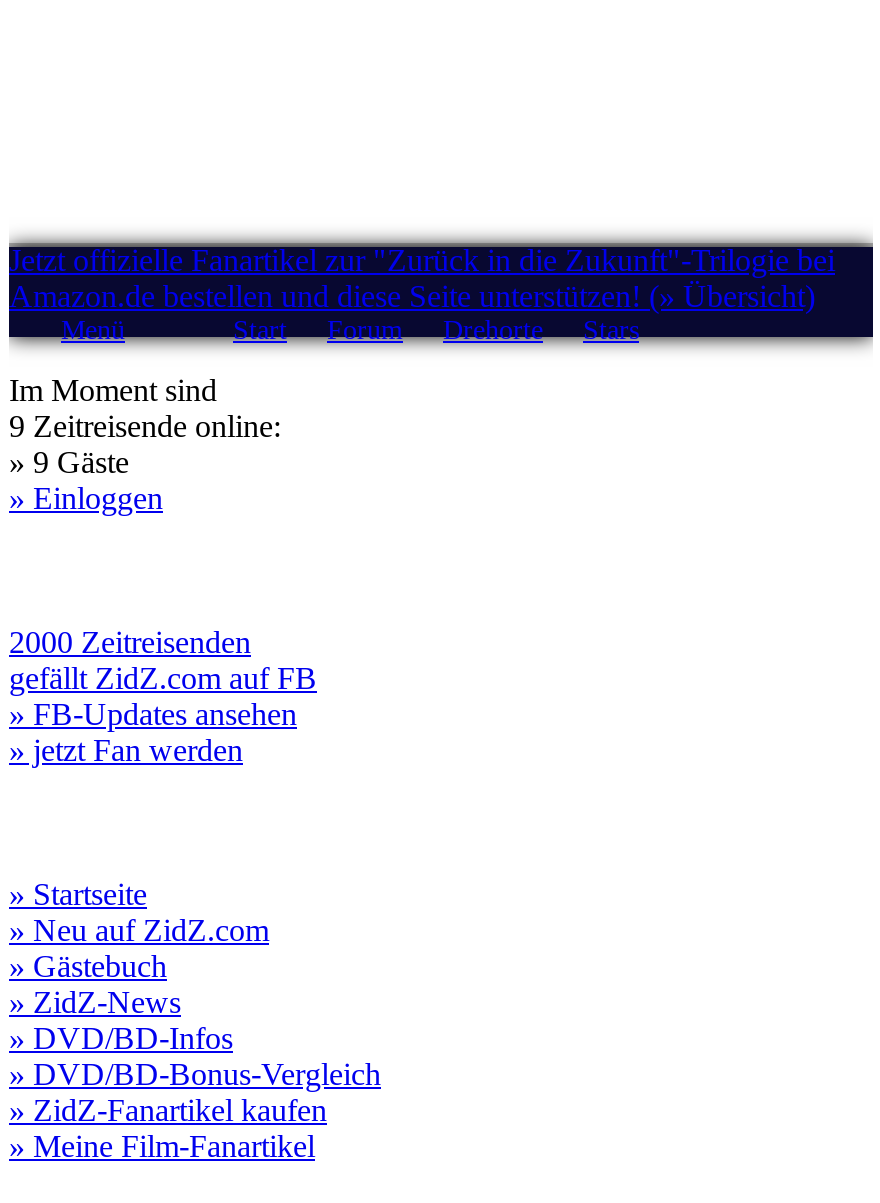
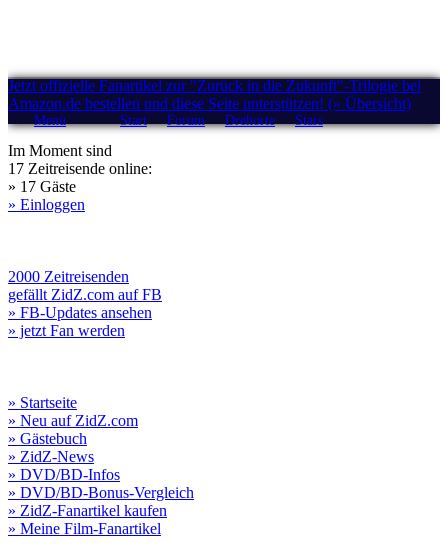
- 9 Zeitreisende online:
+ 17 Zeitreisende online:

- » 9 Gäste
+ » 17 Gäste
